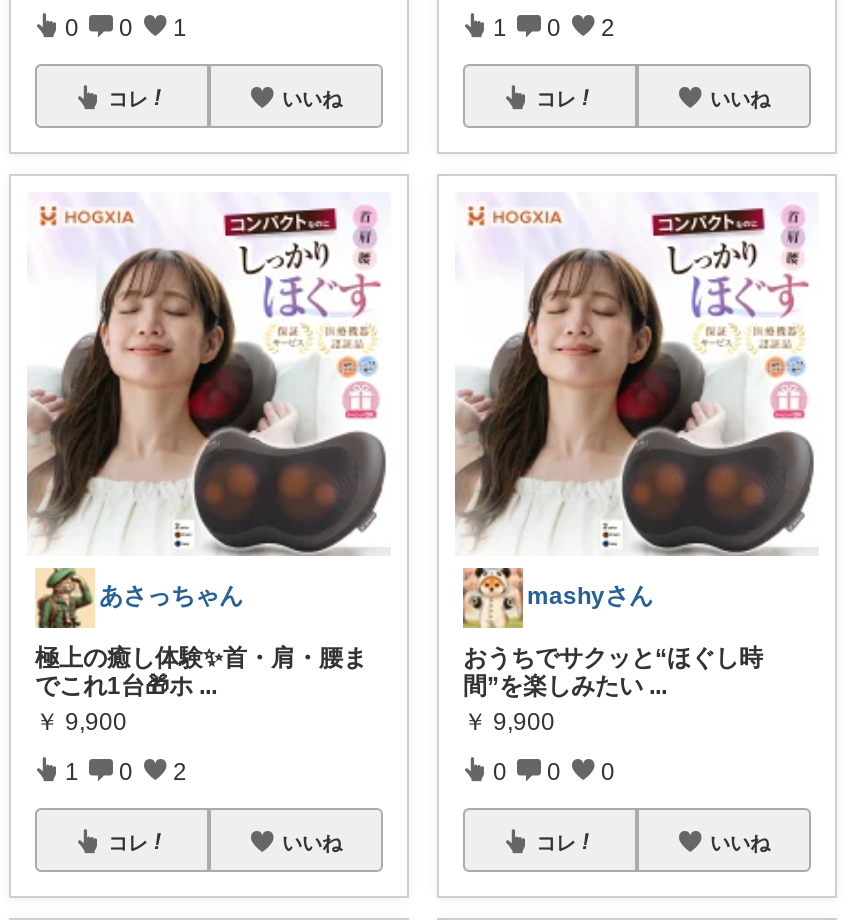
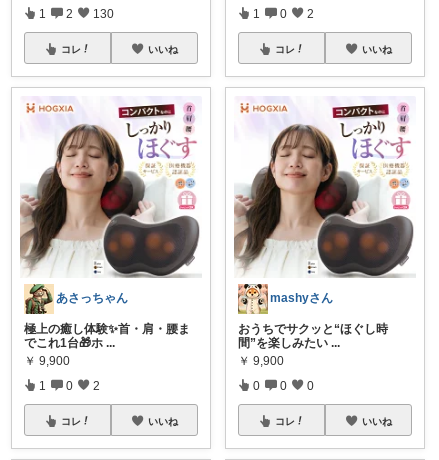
- 0
- 0

+ 2
+ 130
